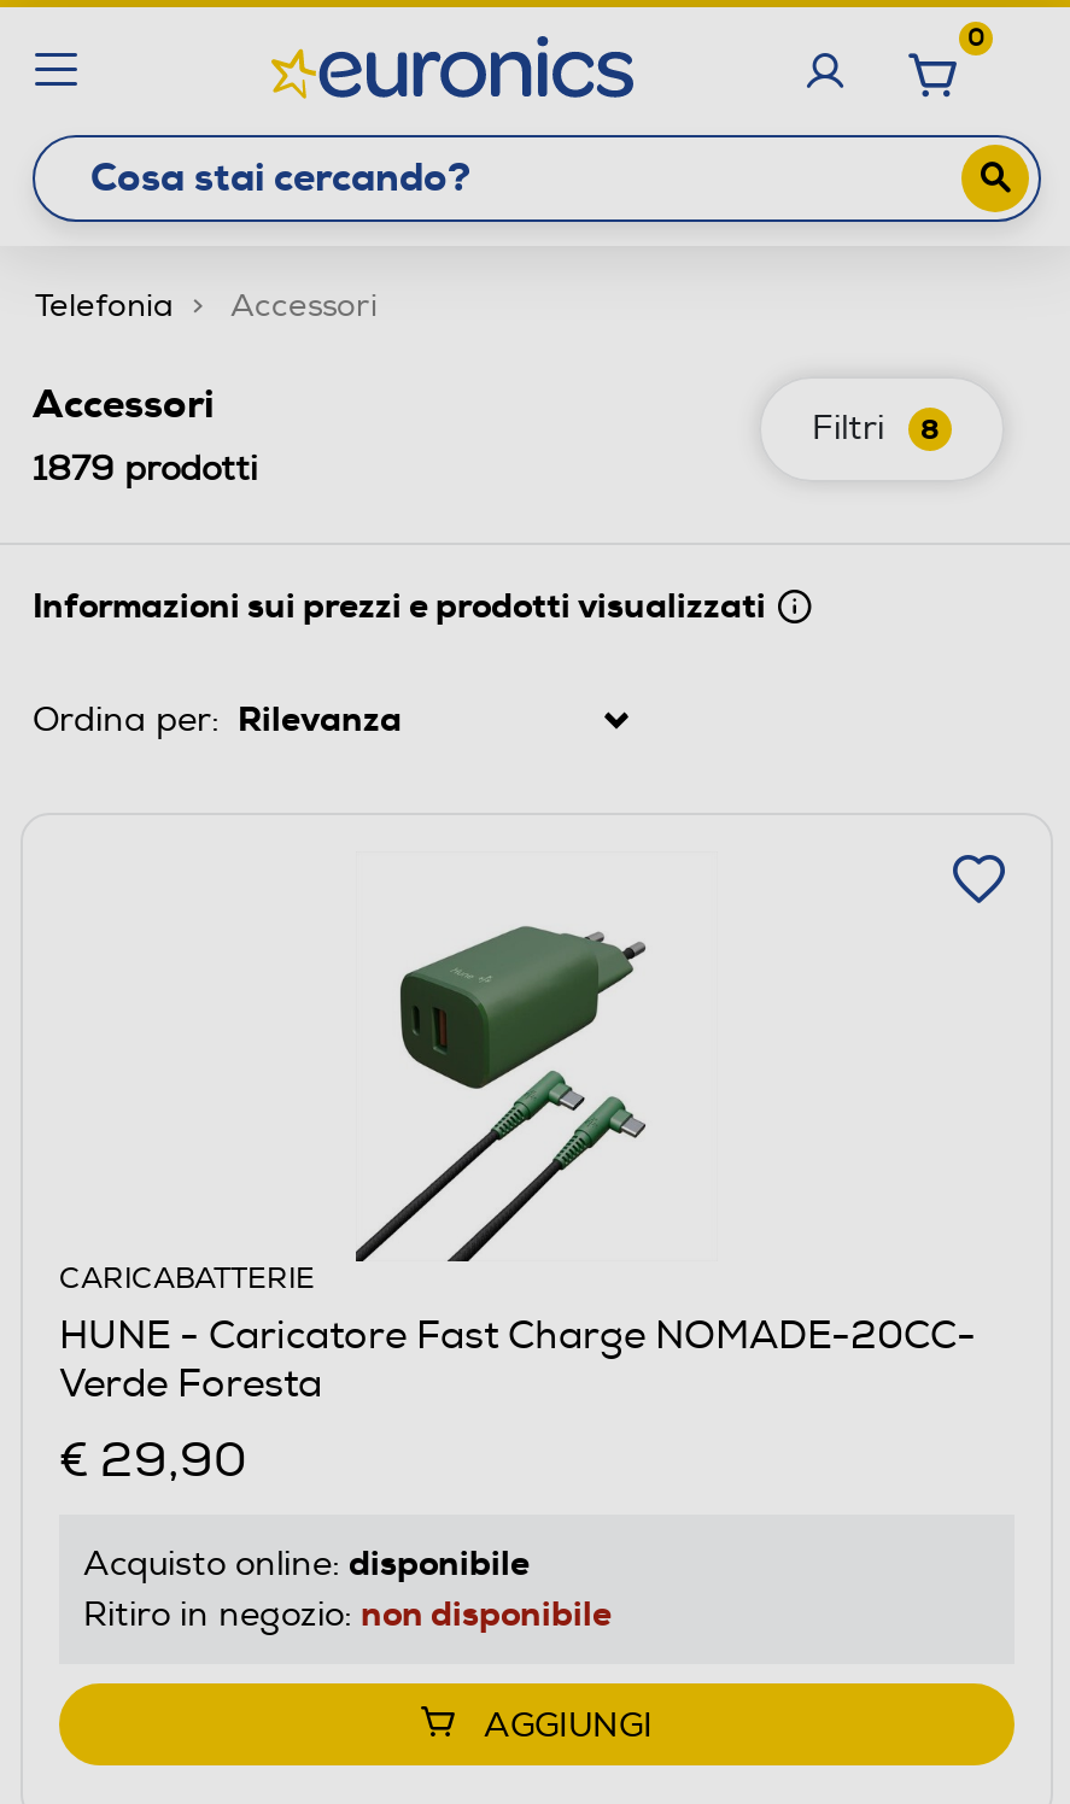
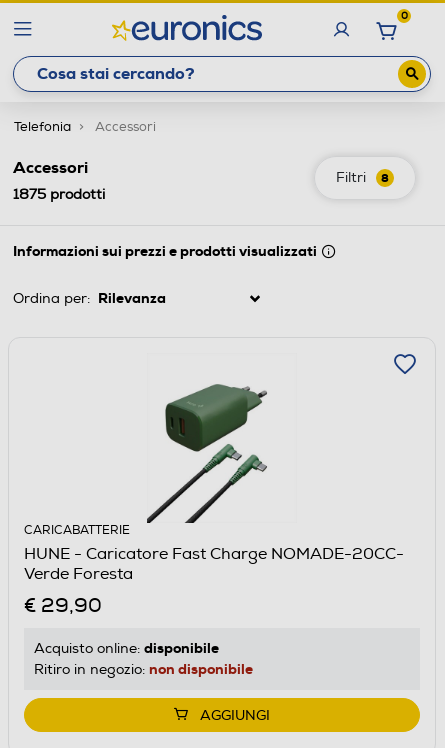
- 1879 prodotti
+ 1875 prodotti
